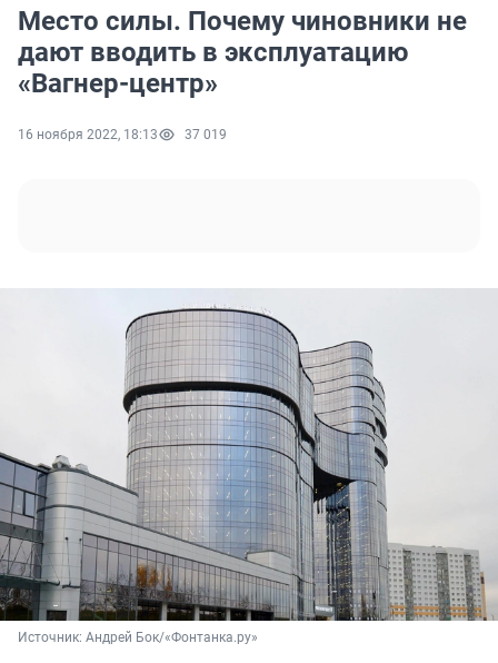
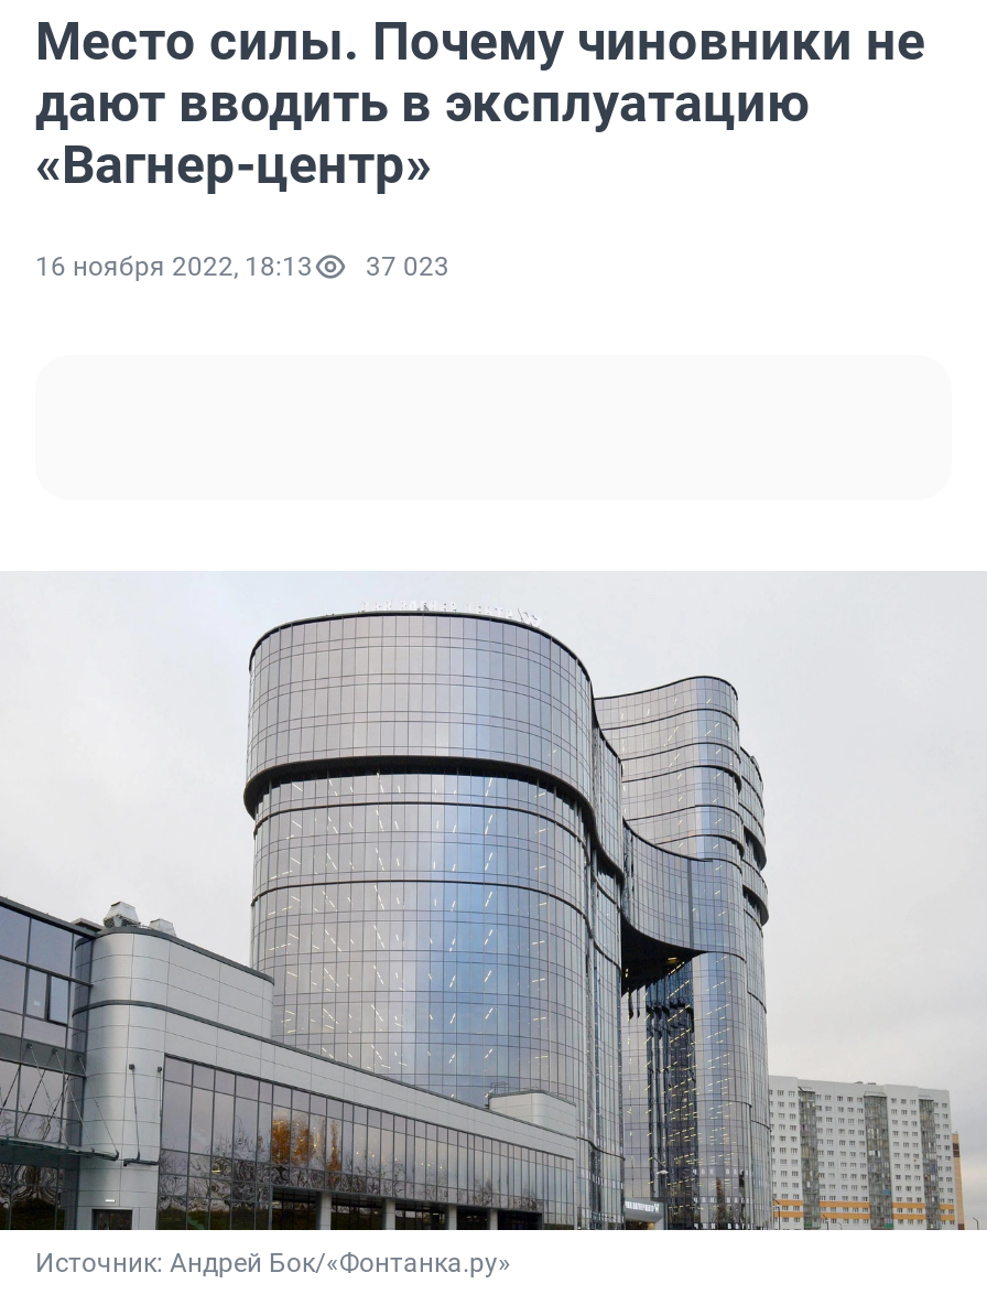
- 16 ноября 2022, 18:13 37 019
+ 16 ноября 2022, 18:13 37 023
